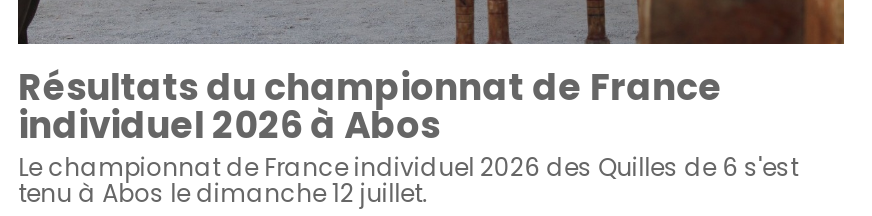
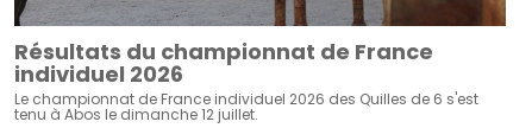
- individuel 2026 à Abos
+ individuel 2026
